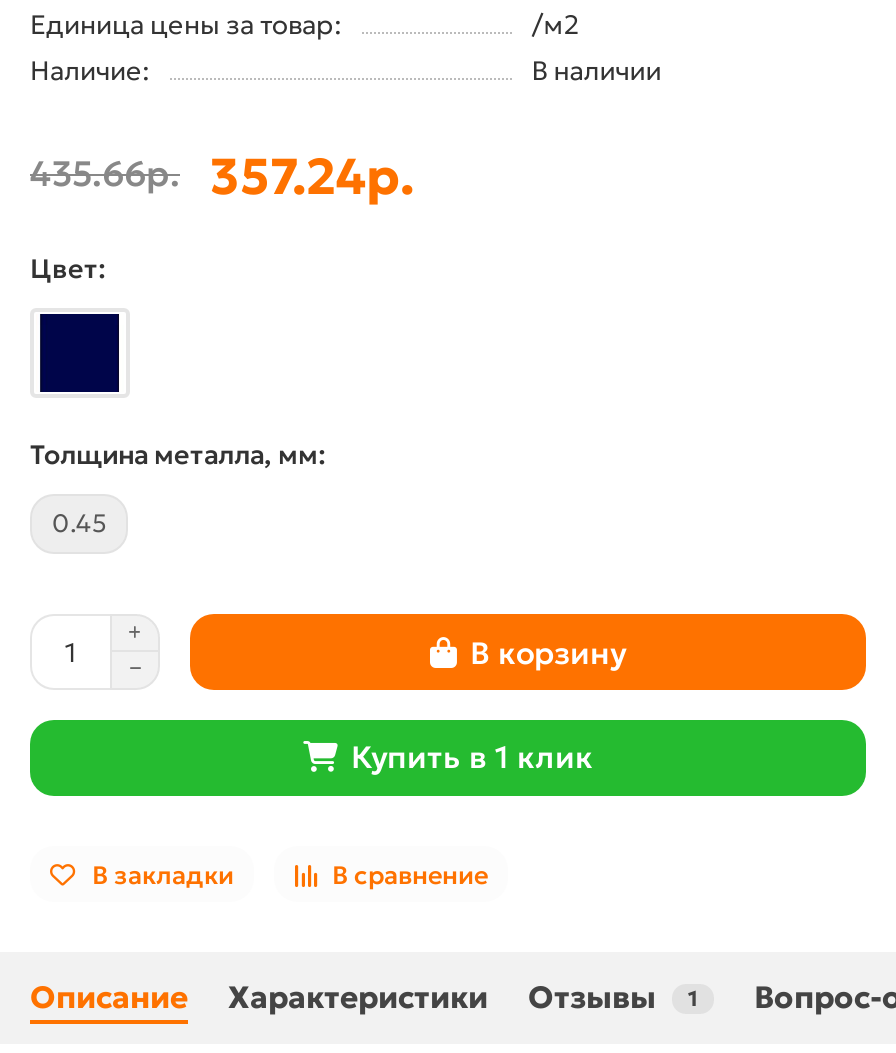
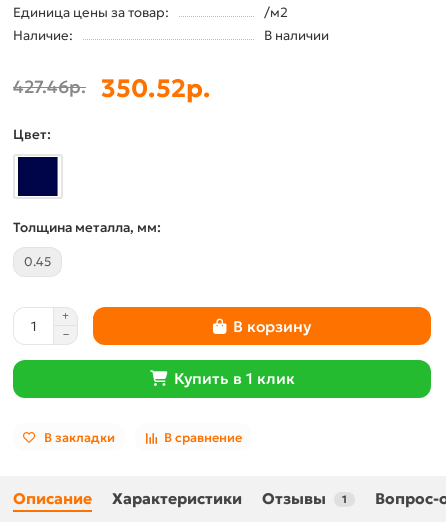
- 435.66р.
- 357.24р.
+ 427.46р.
+ 350.52р.
